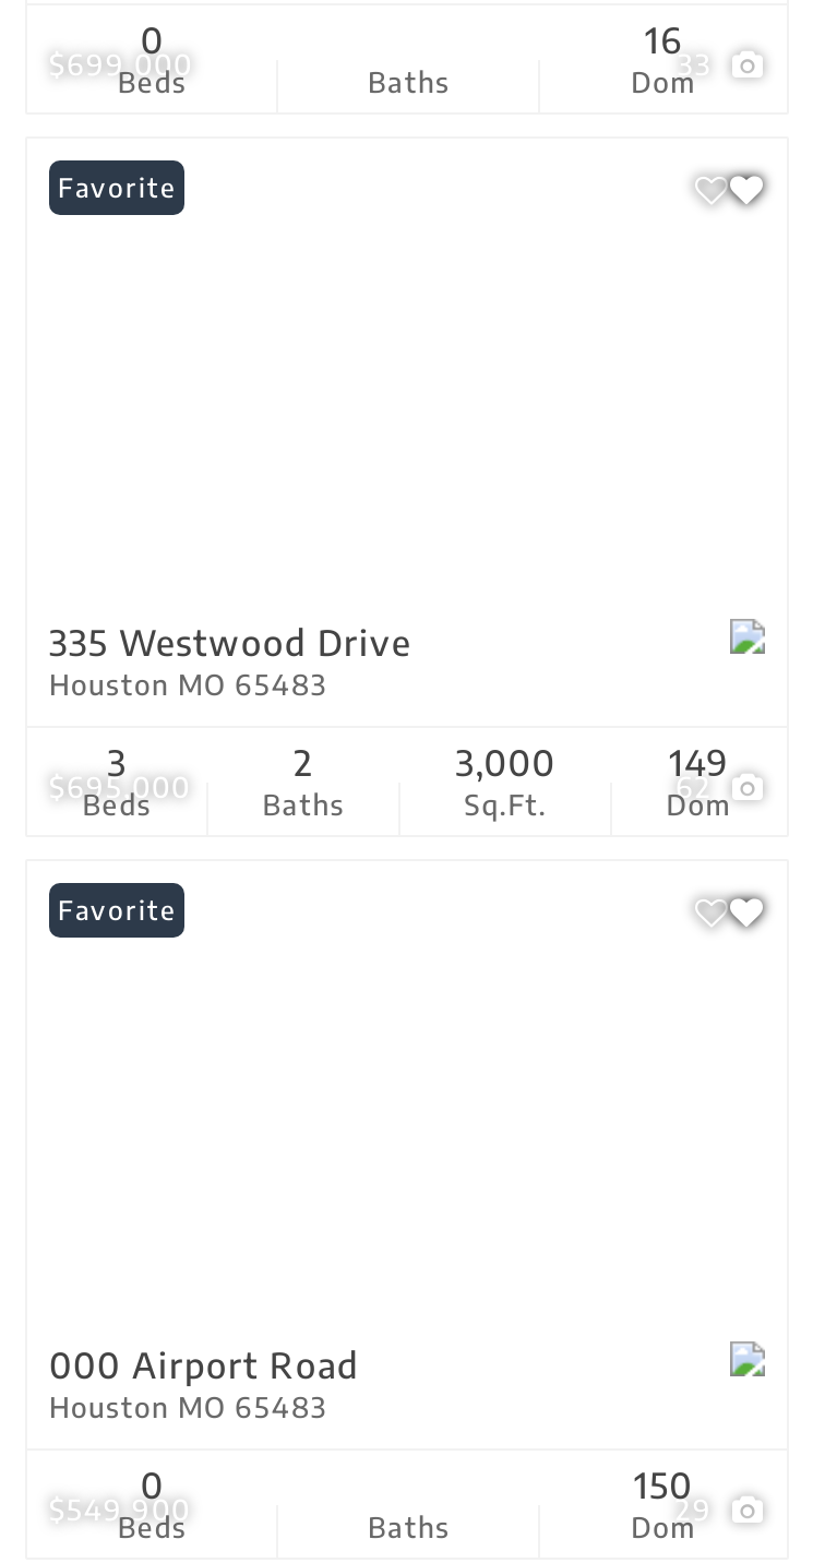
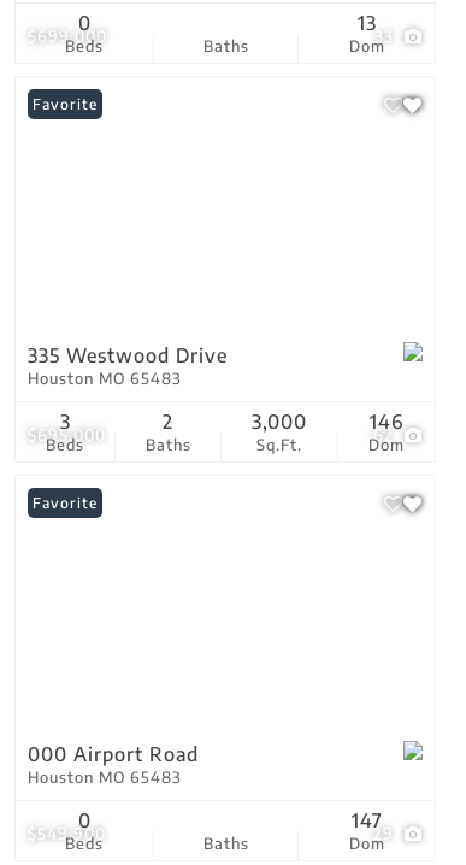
- 16
+ 13

- 149
+ 146

- 150
+ 147
